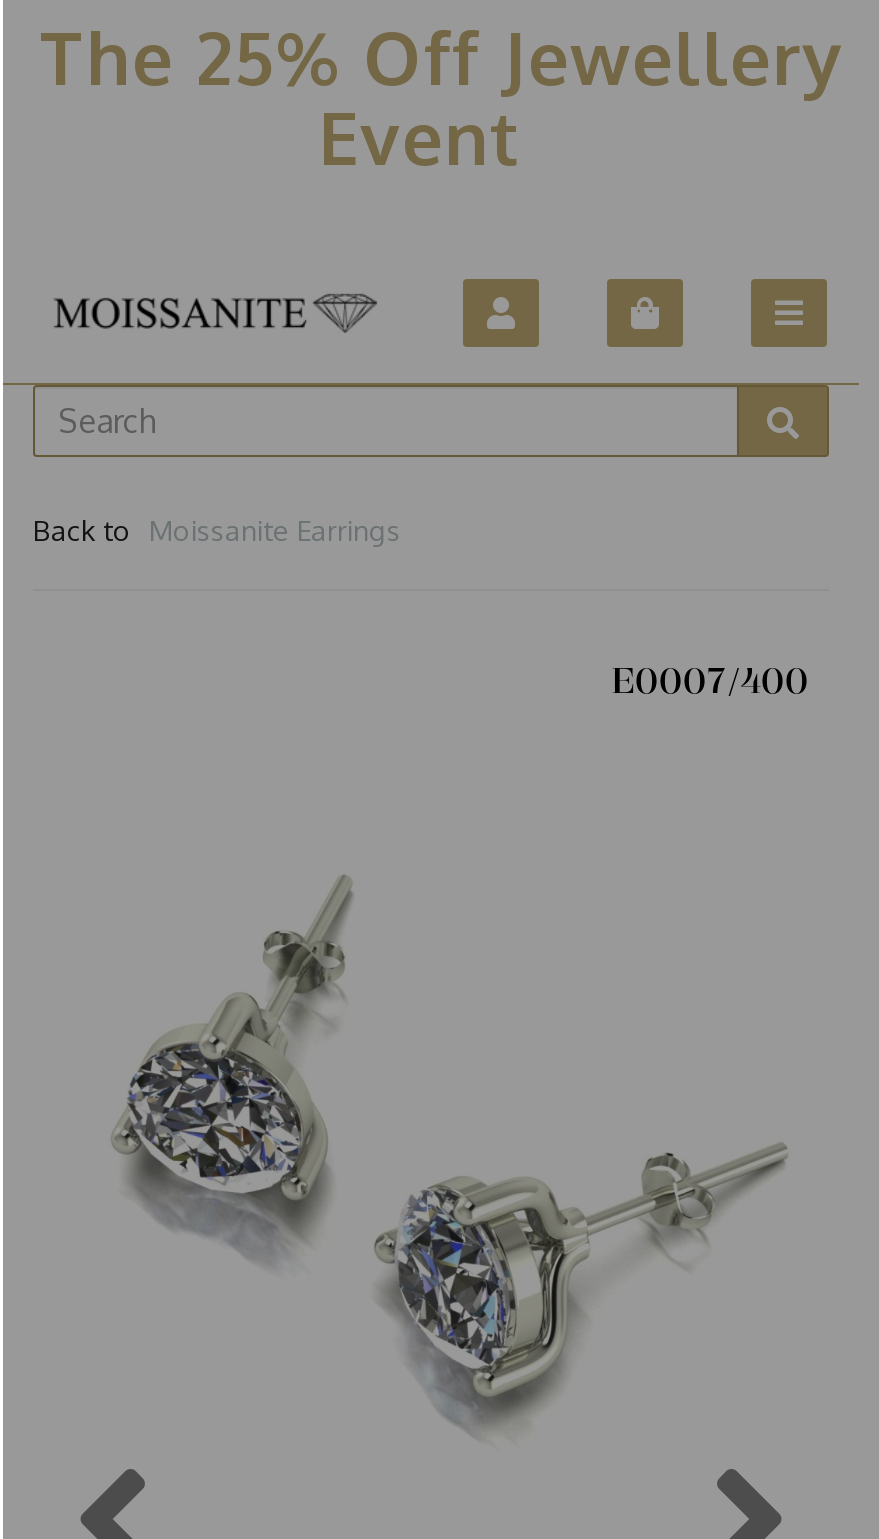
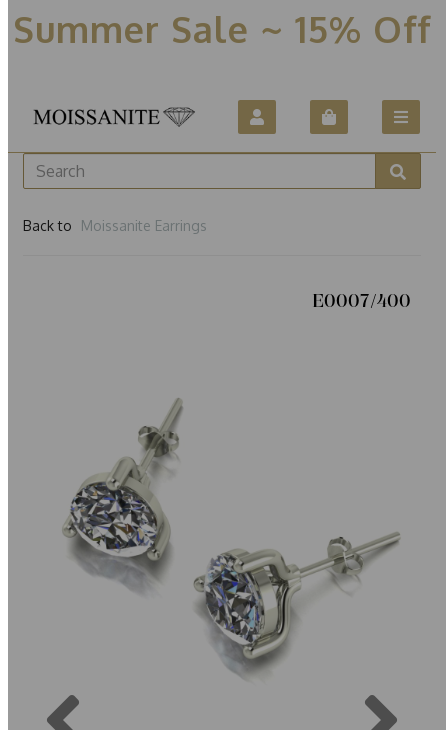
- The 25% Off Jewellery
- Event
+ Summer Sale ~ 15% Off
